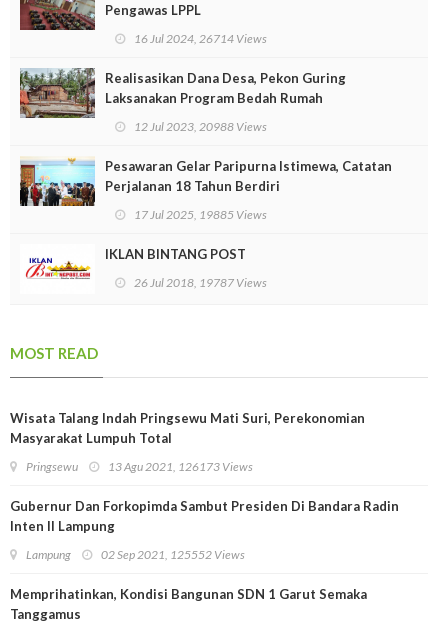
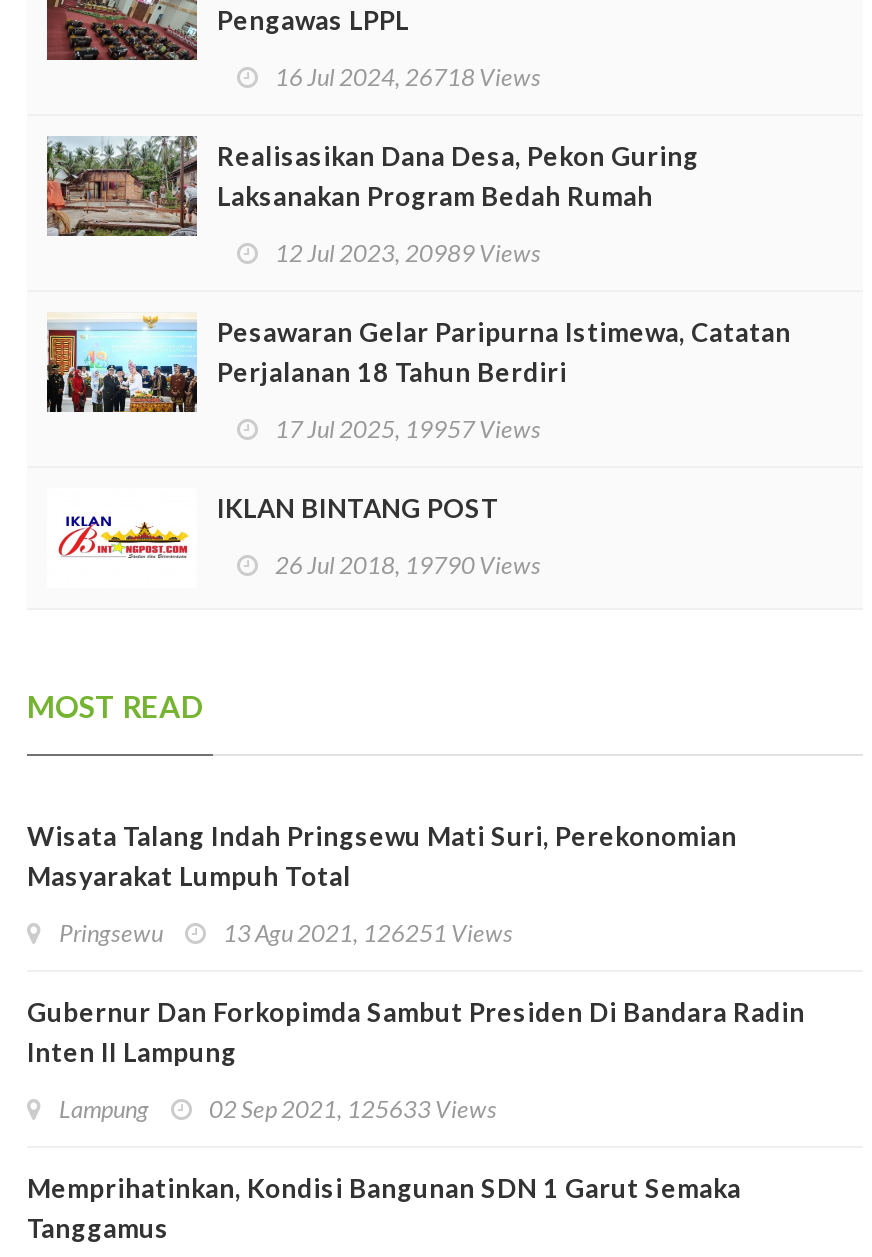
- 16 Jul 2024, 26714 Views
+ 16 Jul 2024, 26718 Views

- 12 Jul 2023, 20988 Views
+ 12 Jul 2023, 20989 Views

- 17 Jul 2025, 19885 Views
+ 17 Jul 2025, 19957 Views

- 26 Jul 2018, 19787 Views
+ 26 Jul 2018, 19790 Views

- Pringsewu 13 Agu 2021, 126173 Views
+ Pringsewu 13 Agu 2021, 126251 Views

- Lampung 02 Sep 2021, 125552 Views
+ Lampung 02 Sep 2021, 125633 Views
